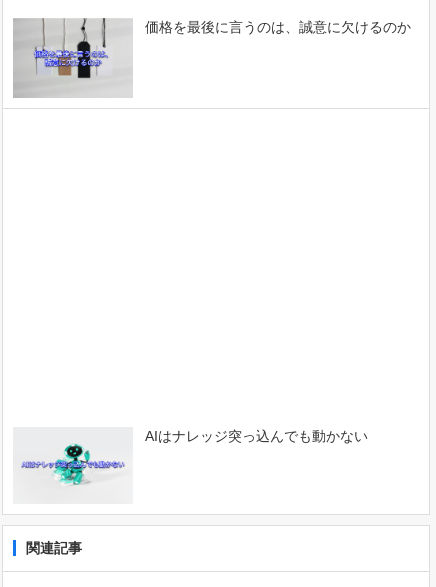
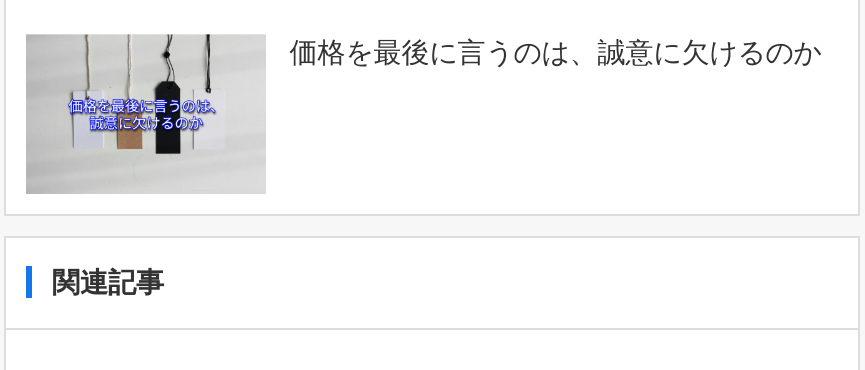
- [image]
- AIはナレッジ突っ込んでも動かない
